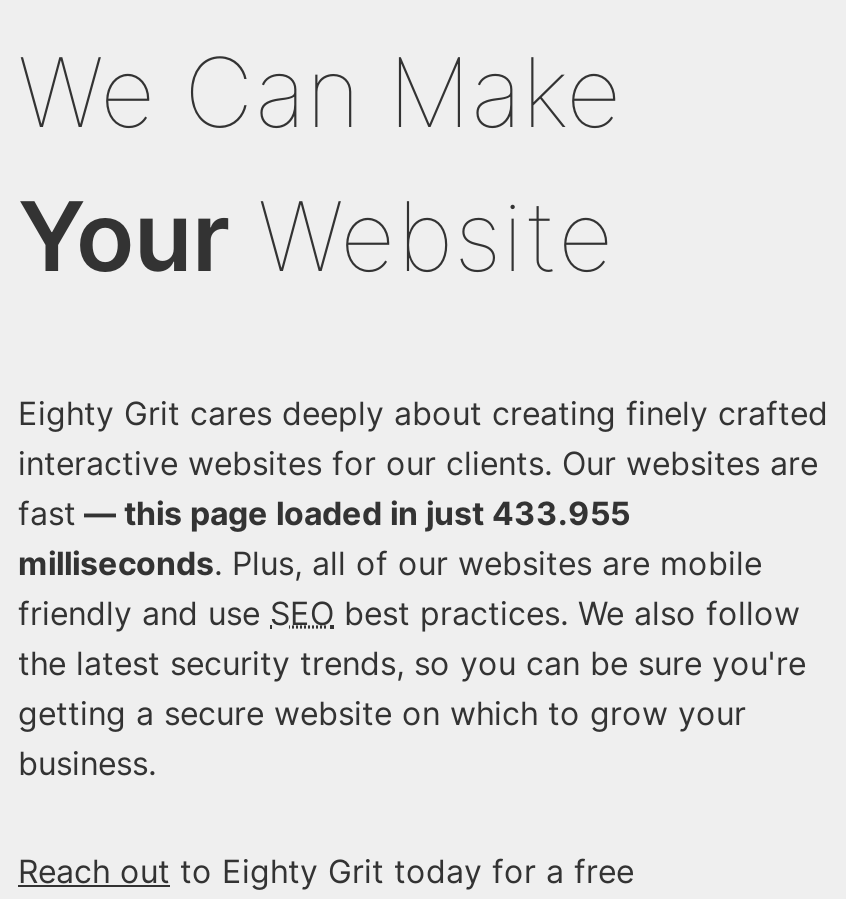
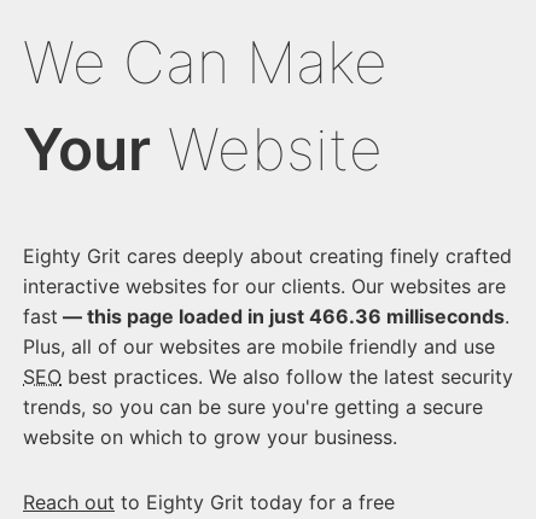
- fast — this page loaded in just 433.955
- milliseconds. Plus, all of our websites are mobile
- friendly and use SEO best practices. We also follow
- the latest security trends, so you can be sure you're
- getting a secure website on which to grow your
- business.
+ fast — this page loaded in just 466.36 milliseconds.
+ Plus, all of our websites are mobile friendly and use
+ SEO best practices. We also follow the latest security
+ trends, so you can be sure you're getting a secure
+ website on which to grow your business.
